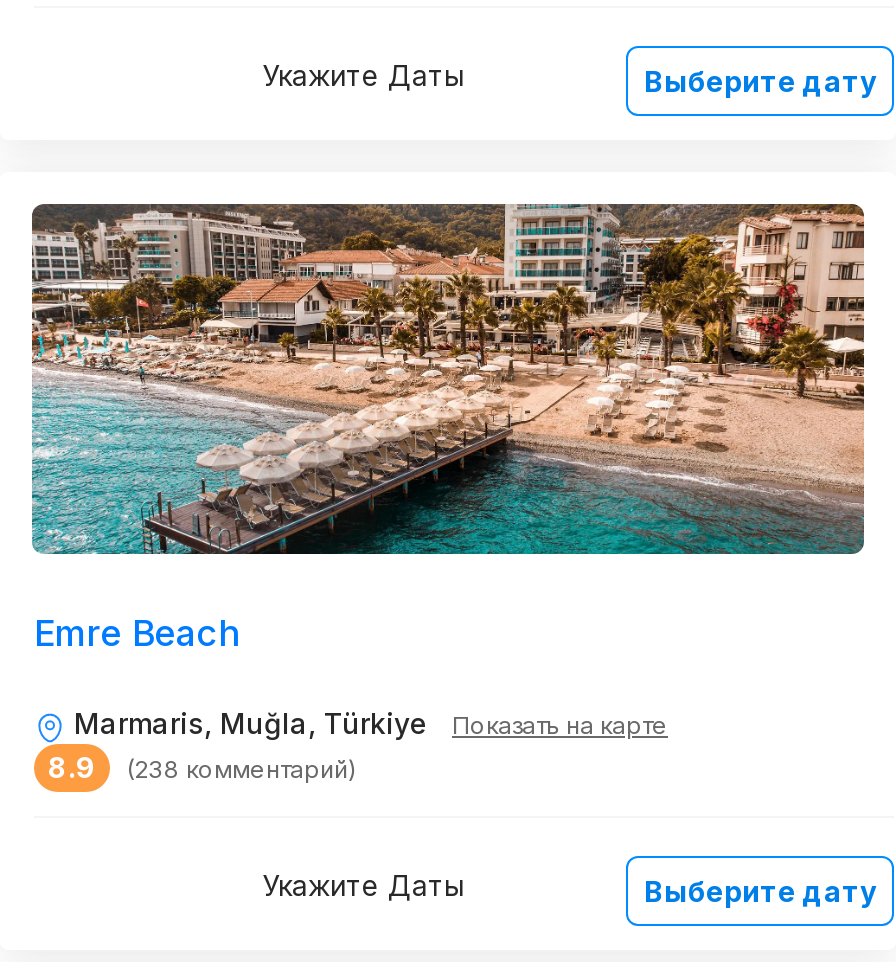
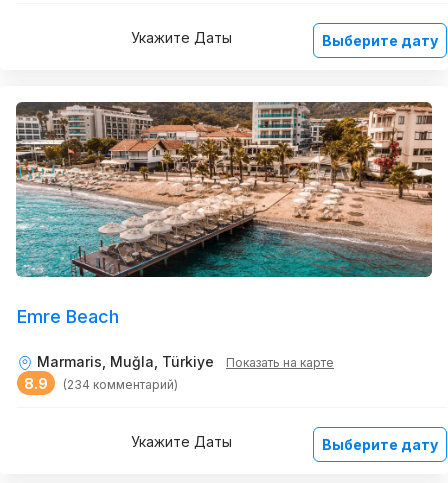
- 8.9 (238 комментарий)
+ 8.9 (234 комментарий)
